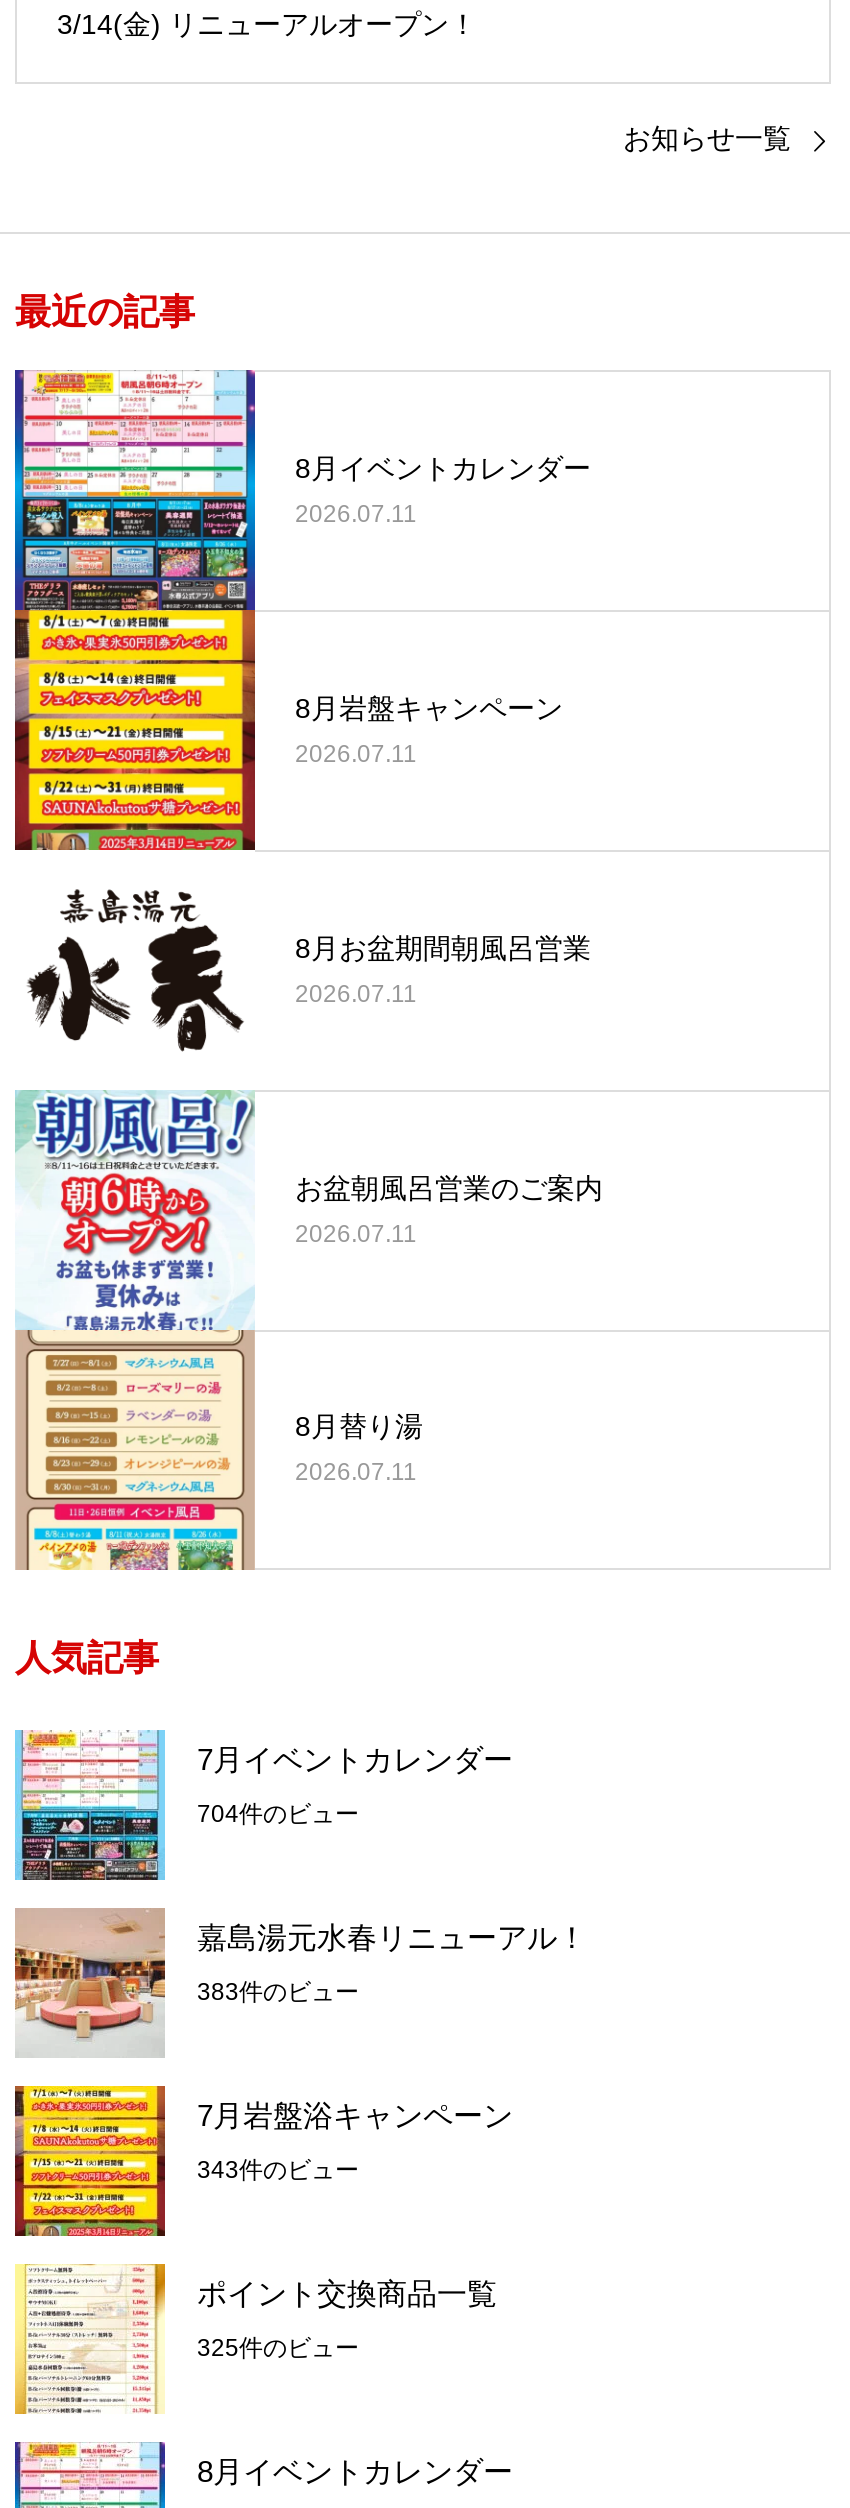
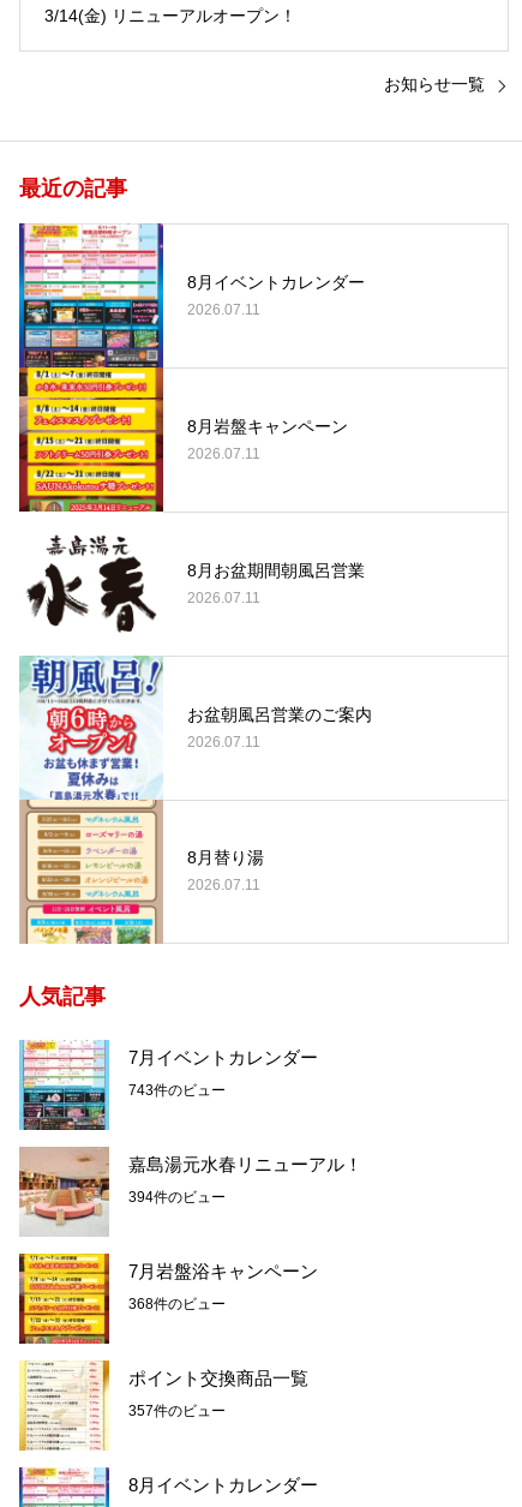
- 704件のビュー
+ 743件のビュー

- 383件のビュー
+ 394件のビュー

- 343件のビュー
+ 368件のビュー

- 325件のビュー
+ 357件のビュー
